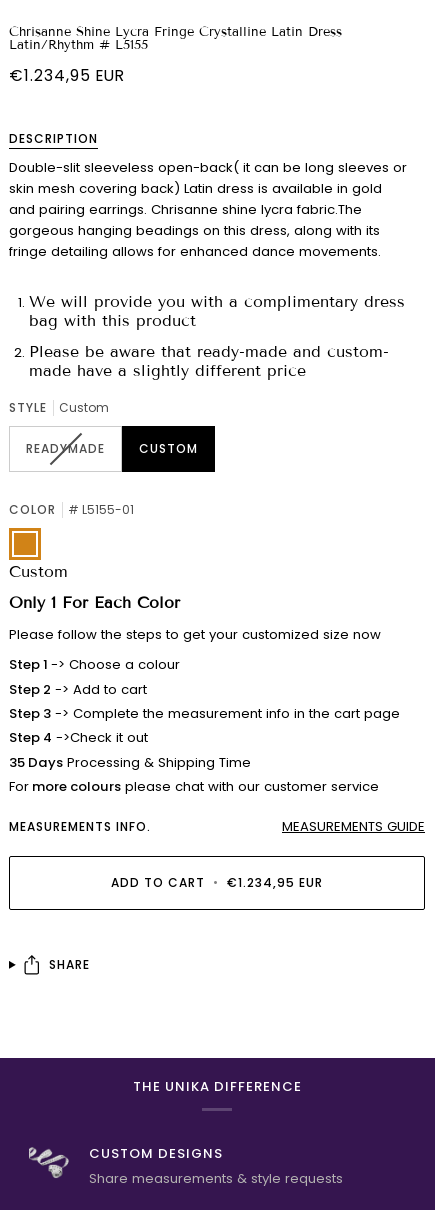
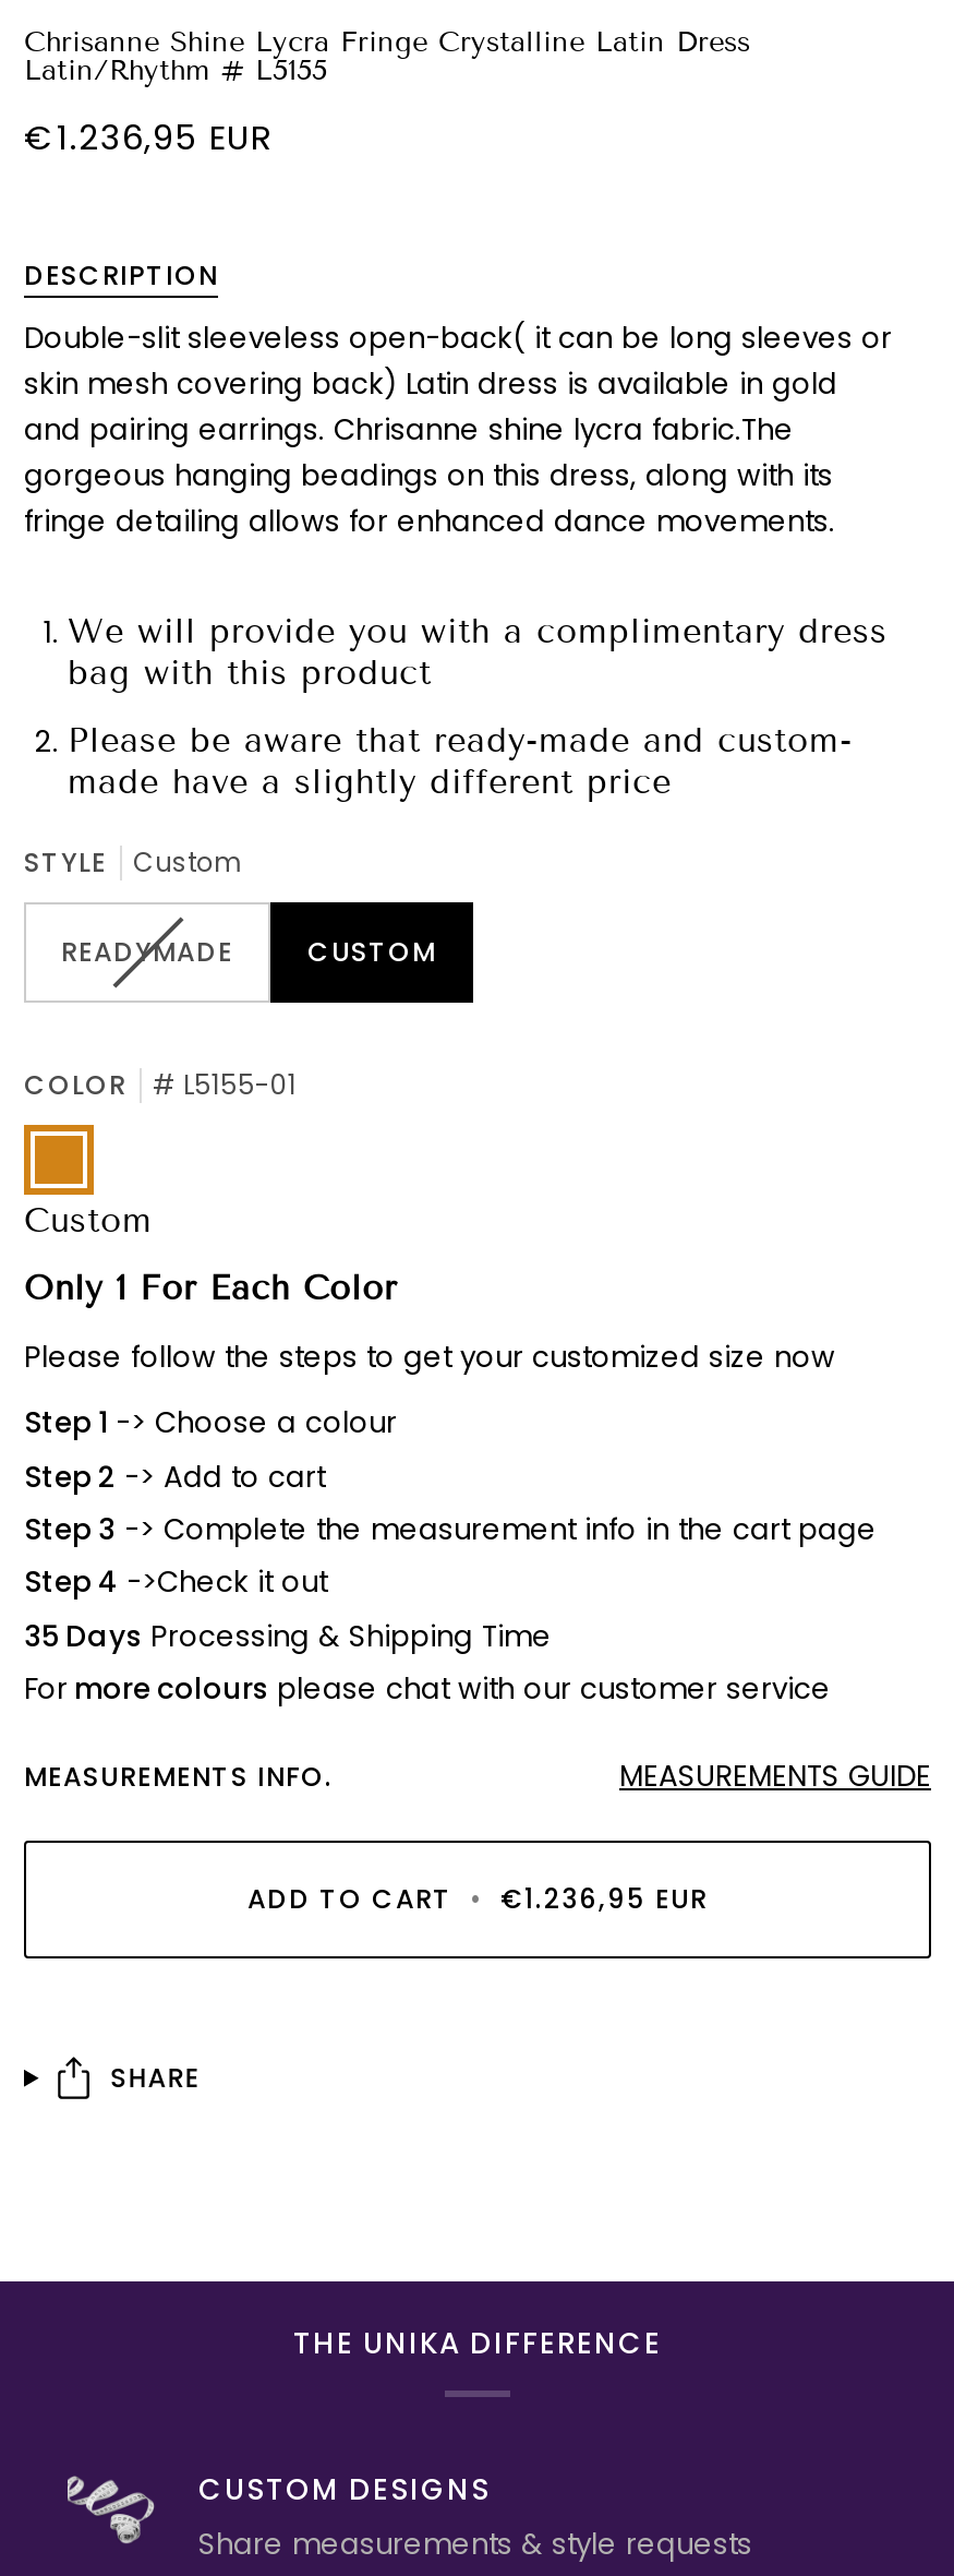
- €1.234,95 EUR
+ €1.236,95 EUR

- ADD TO CART • €1.234,95 EUR
+ ADD TO CART • €1.236,95 EUR
